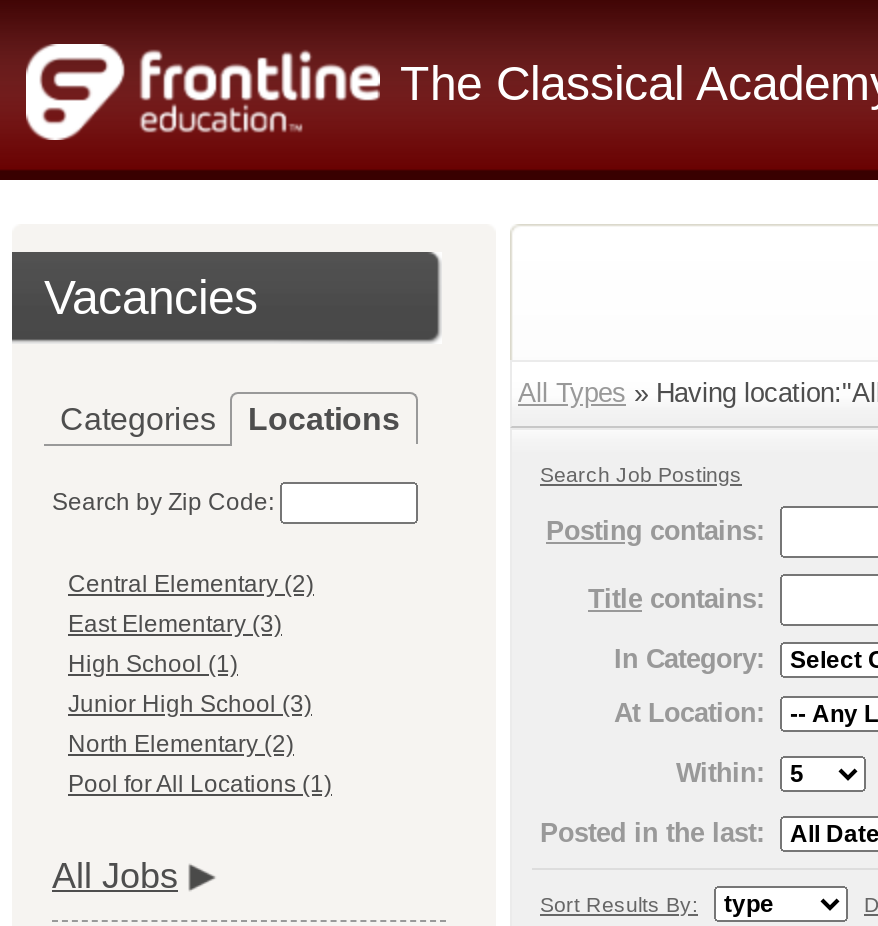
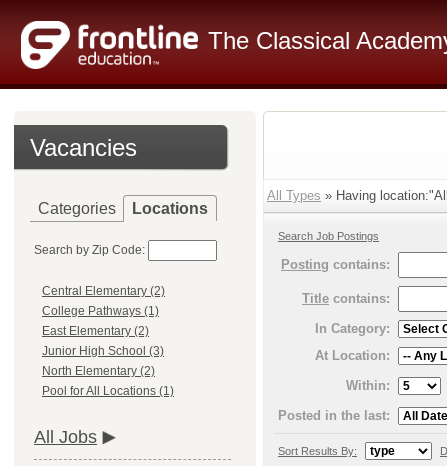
- East Elementary (3)
- High School (1)
+ College Pathways (1)
+ East Elementary (2)
